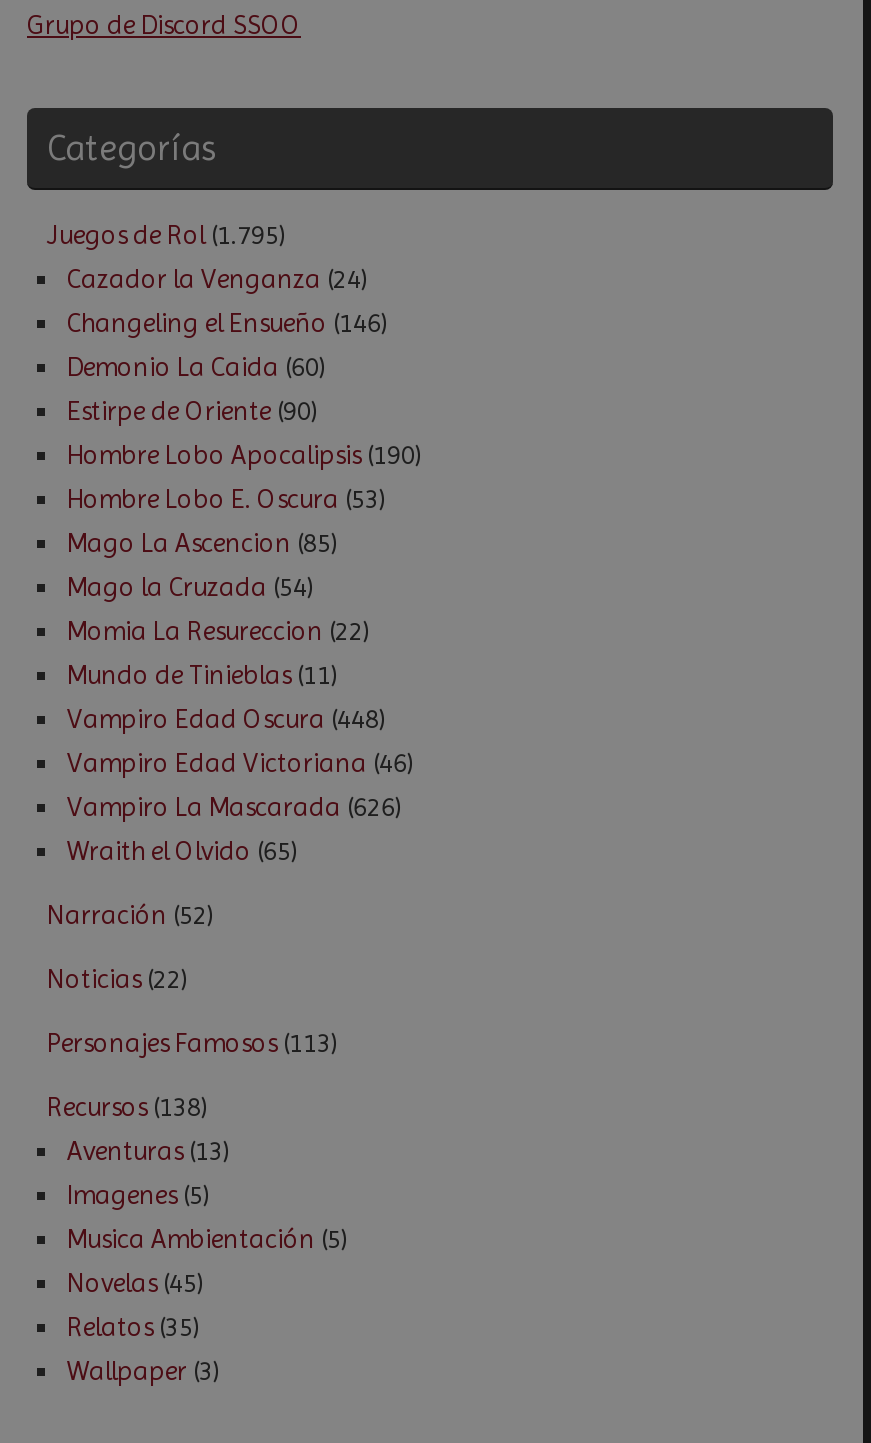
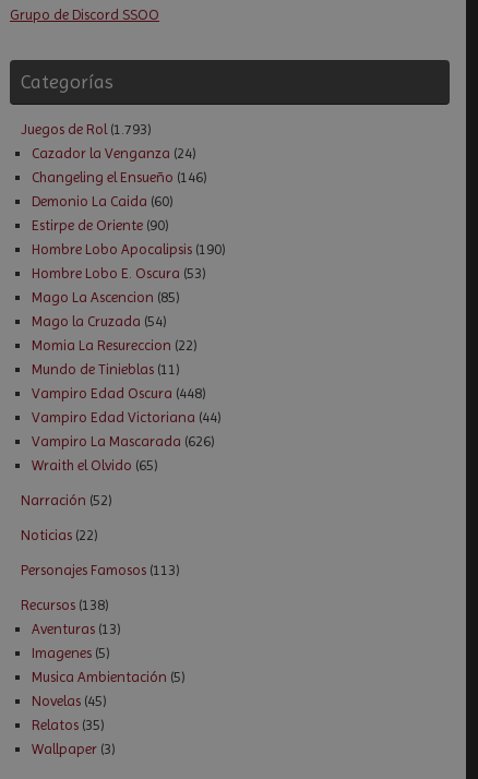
- Juegos de Rol (1.795)
+ Juegos de Rol (1.793)

- Vampiro Edad Victoriana (46)
+ Vampiro Edad Victoriana (44)
